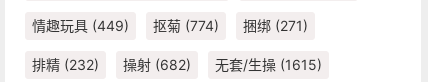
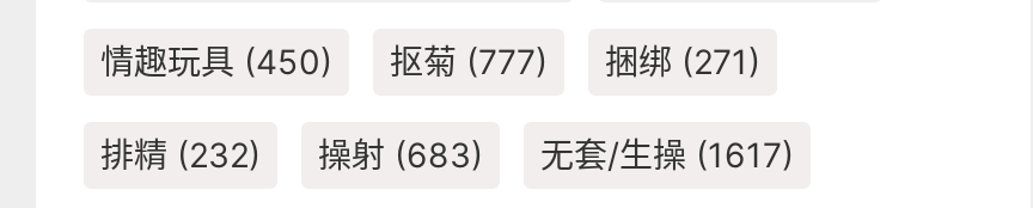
- 情趣玩具(449)
+ 情趣玩具(450)

- 抠菊(774)
+ 抠菊(777)

- 操射(682)
+ 操射(683)

- 无套/生操(1615)
+ 无套/生操(1617)
